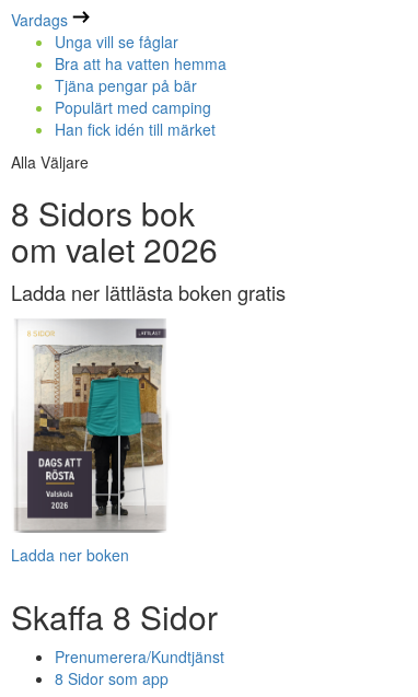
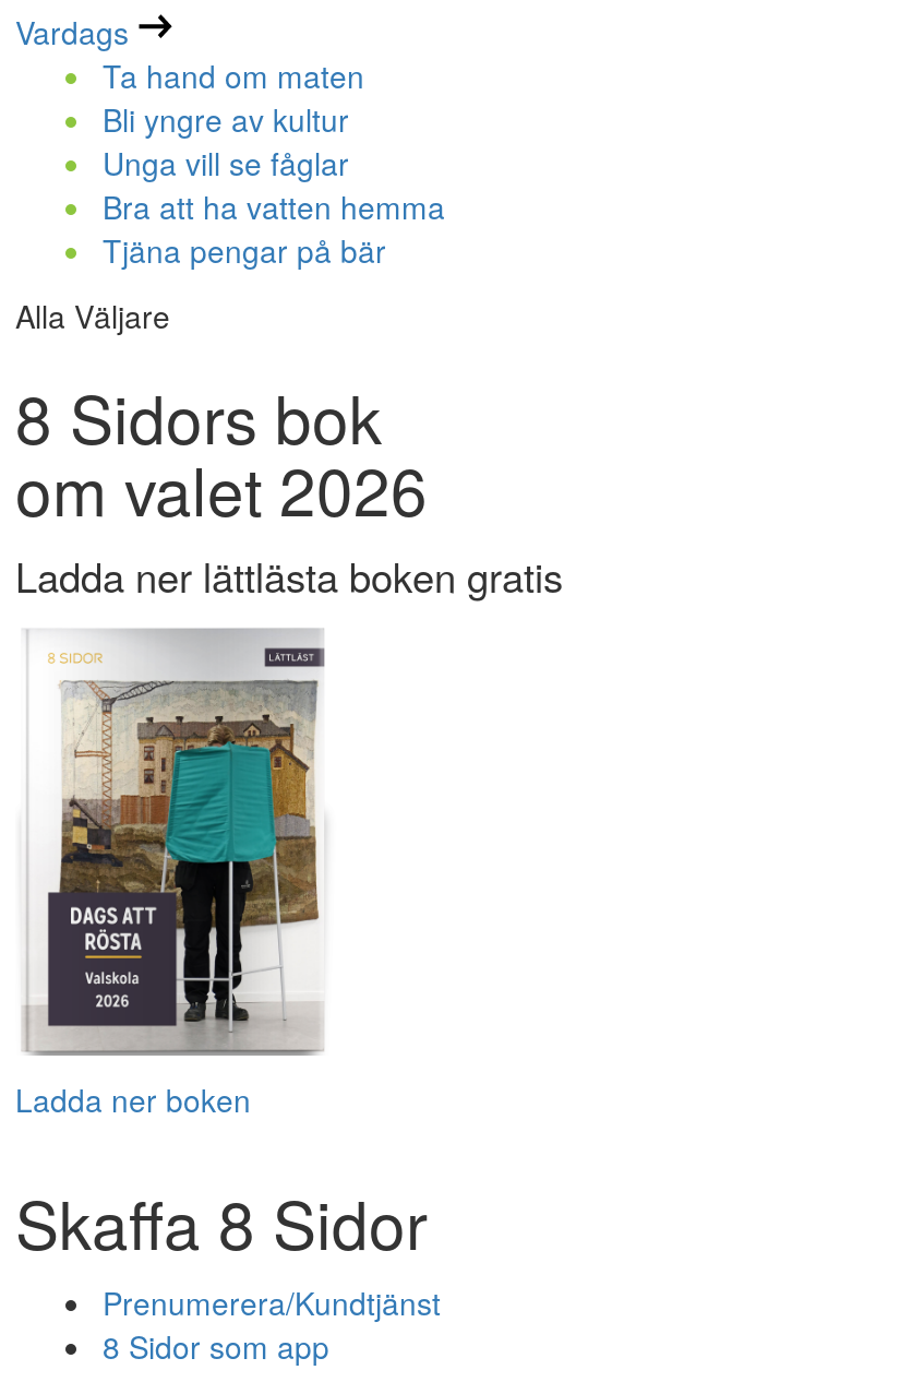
+ Ta hand om maten
+ Bli yngre av kultur

moved down: Unga vill se fåglar | Bra att ha vatten hemma | Tjäna pengar på bär

- Populärt med camping
- Han fick idén till märket
